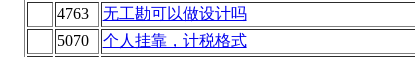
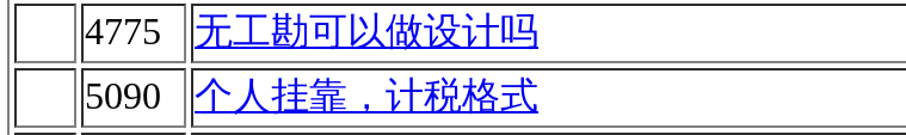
- 4763 无工勘可以做设计吗
+ 4775 无工勘可以做设计吗

- 5070
+ 5090
